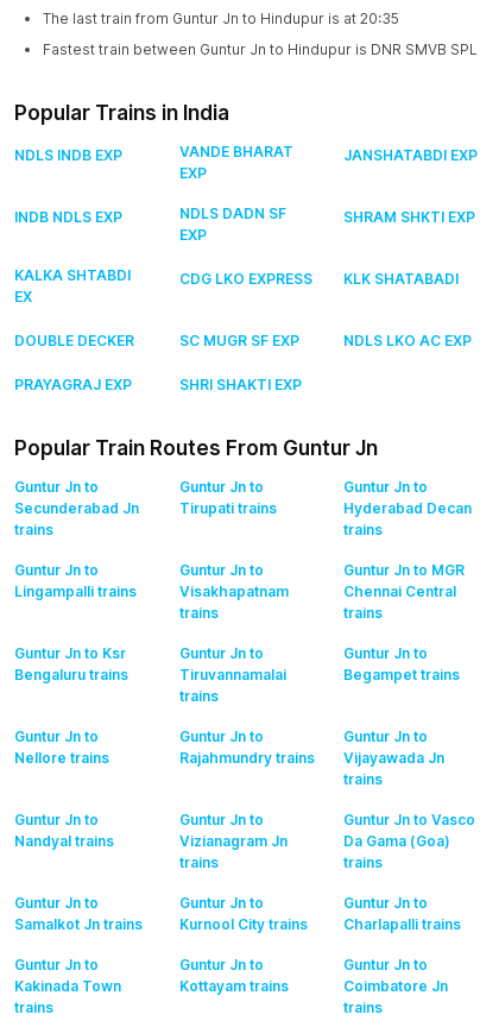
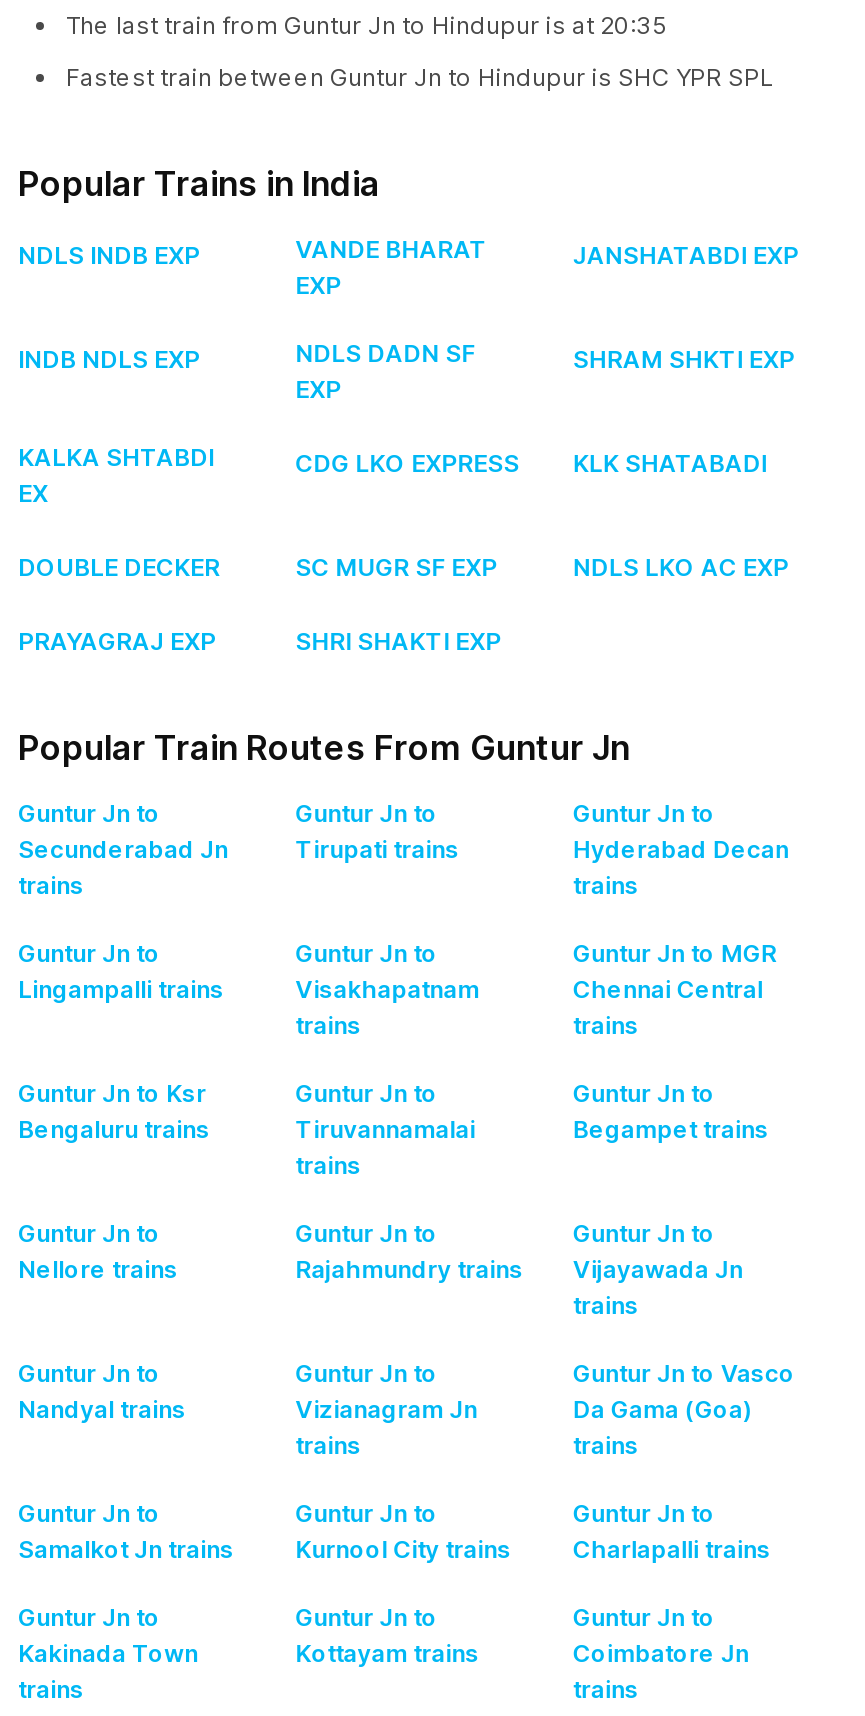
- Fastest train between Guntur Jn to Hindupur is DNR SMVB SPL
+ Fastest train between Guntur Jn to Hindupur is SHC YPR SPL
